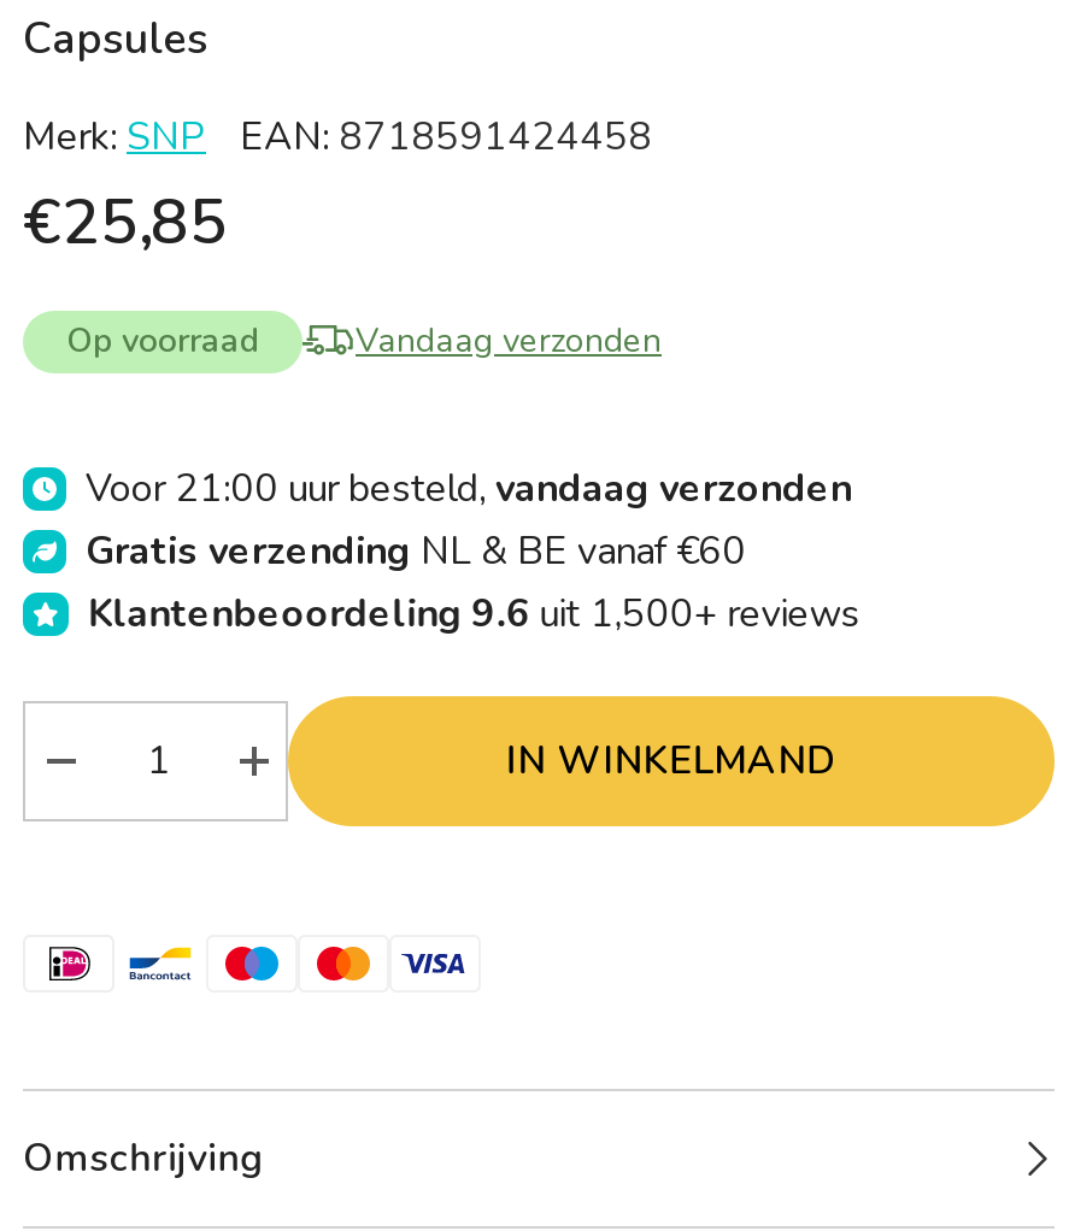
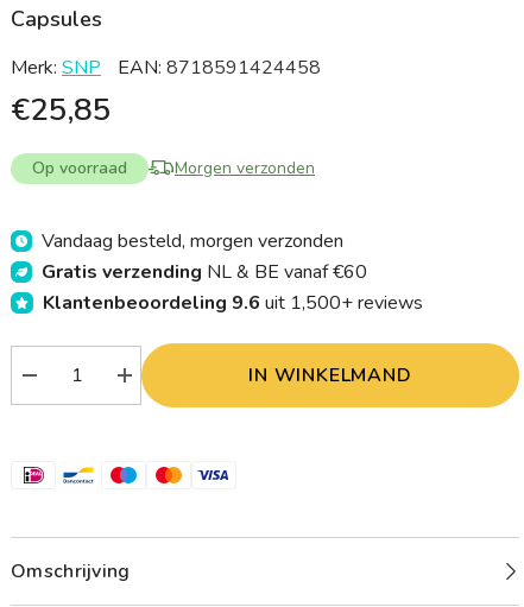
- Vandaag verzonden
+ Morgen verzonden

- Voor 21:00 uur besteld, vandaag verzonden
+ Vandaag besteld, morgen verzonden
